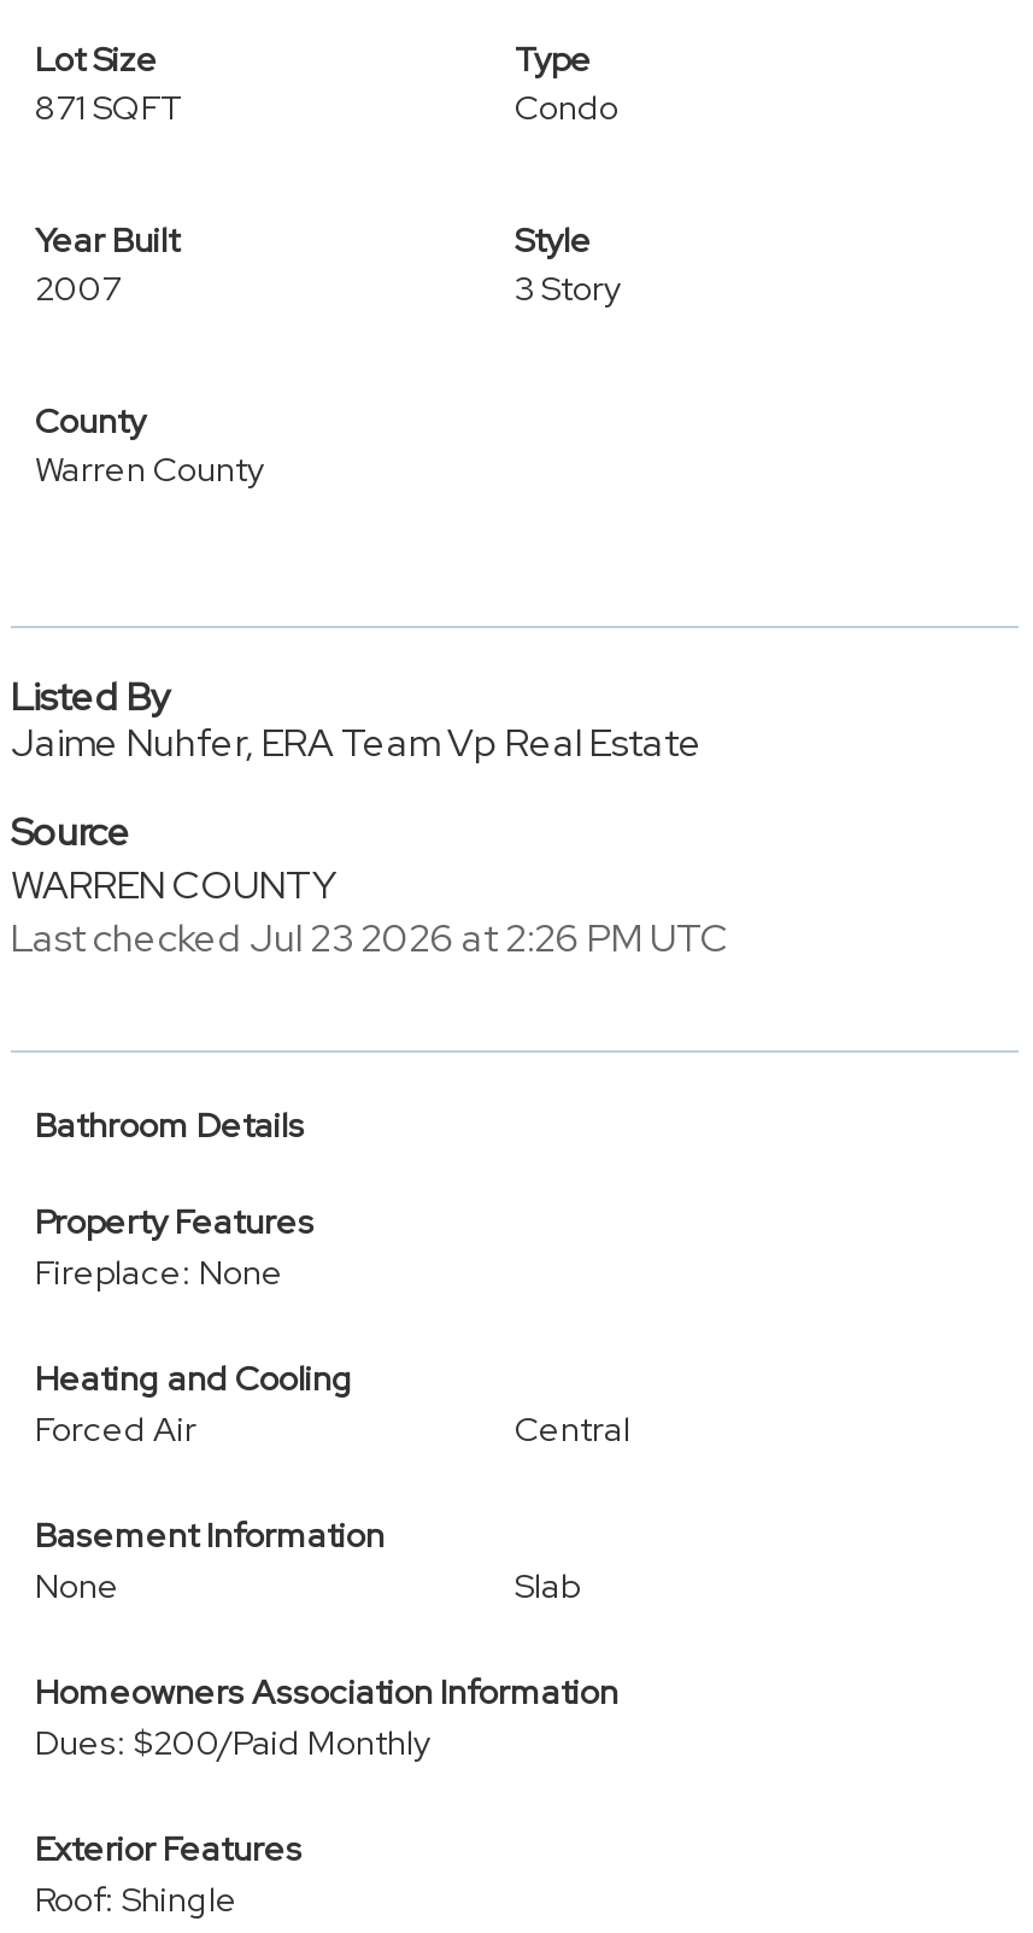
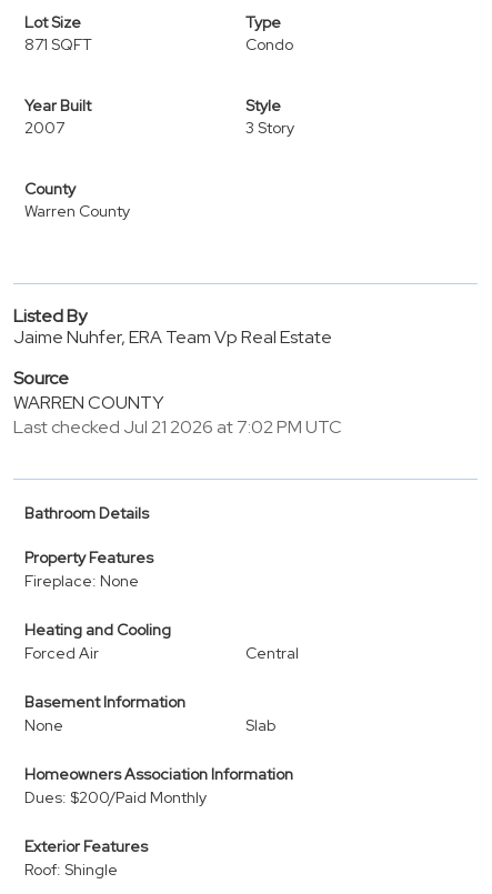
- Last checked Jul 23 2026 at 2:26 PM UTC
+ Last checked Jul 21 2026 at 7:02 PM UTC
